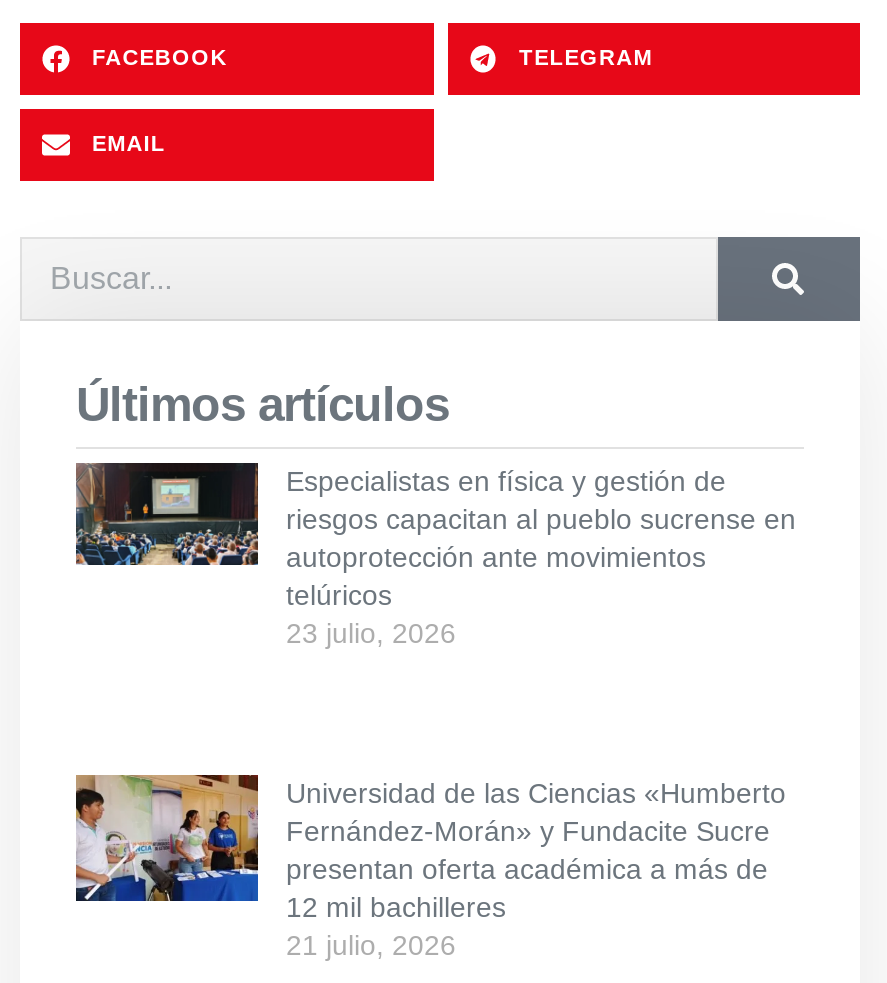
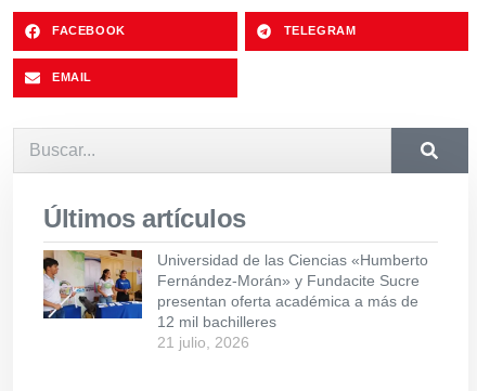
- [image]
- Especialistas en física y gestión de
- riesgos capacitan al pueblo sucrense en
- autoprotección ante movimientos
- telúricos
- 23 julio, 2026
